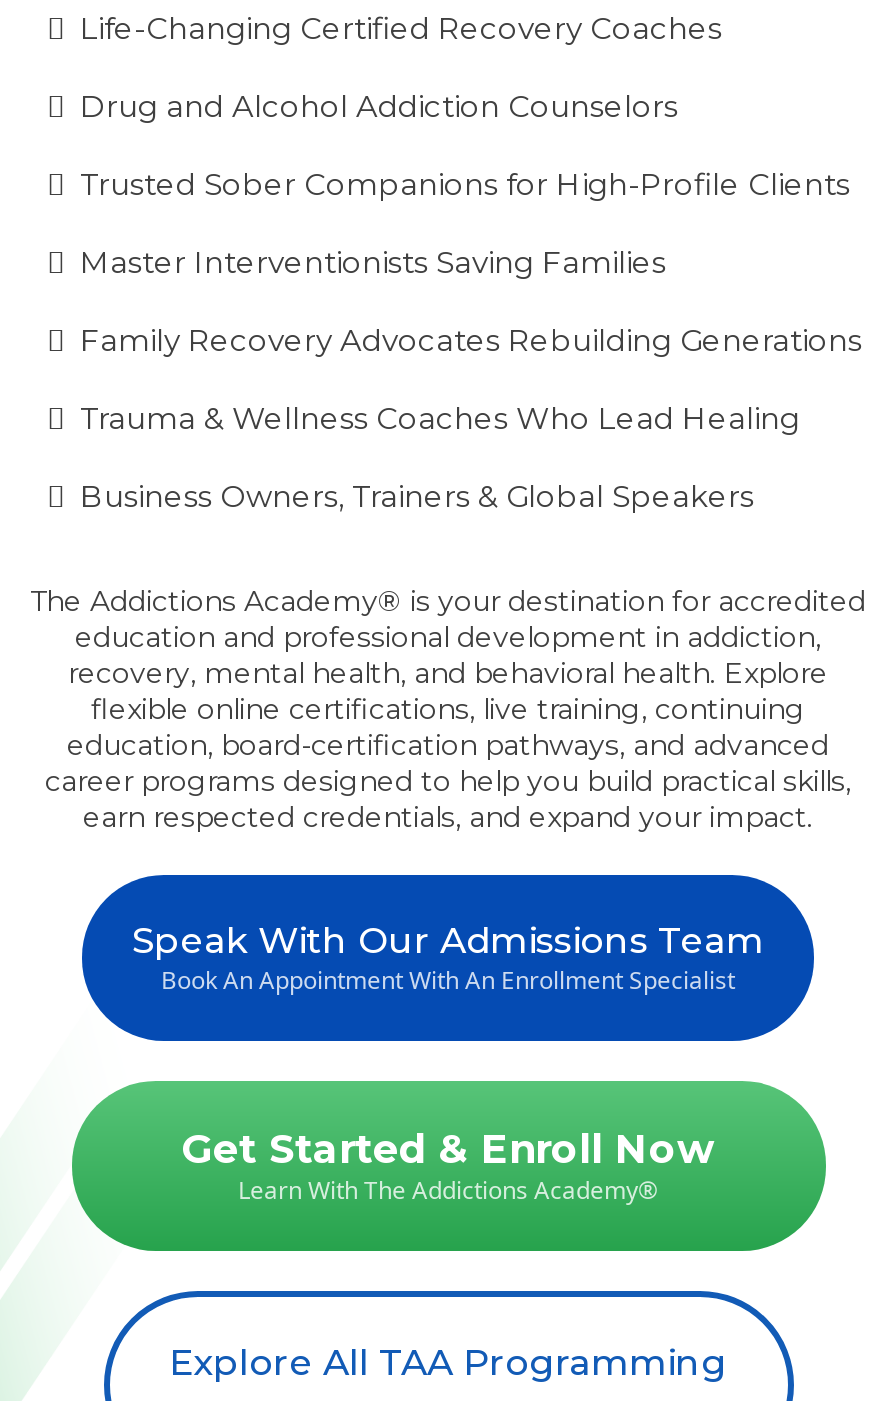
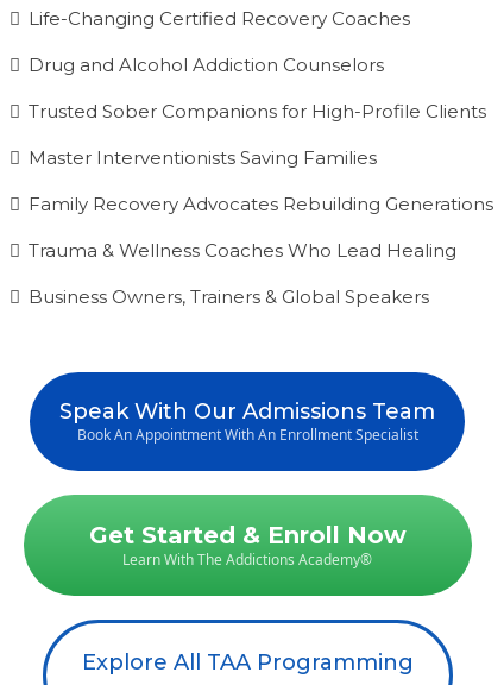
- The Addictions Academy® is your destination for accredited
- education and professional development in addiction,
- recovery, mental health, and behavioral health. Explore
- flexible online certifications, live training, continuing
- education, board-certification pathways, and advanced
- career programs designed to help you build practical skills,
- earn respected credentials, and expand your impact.
